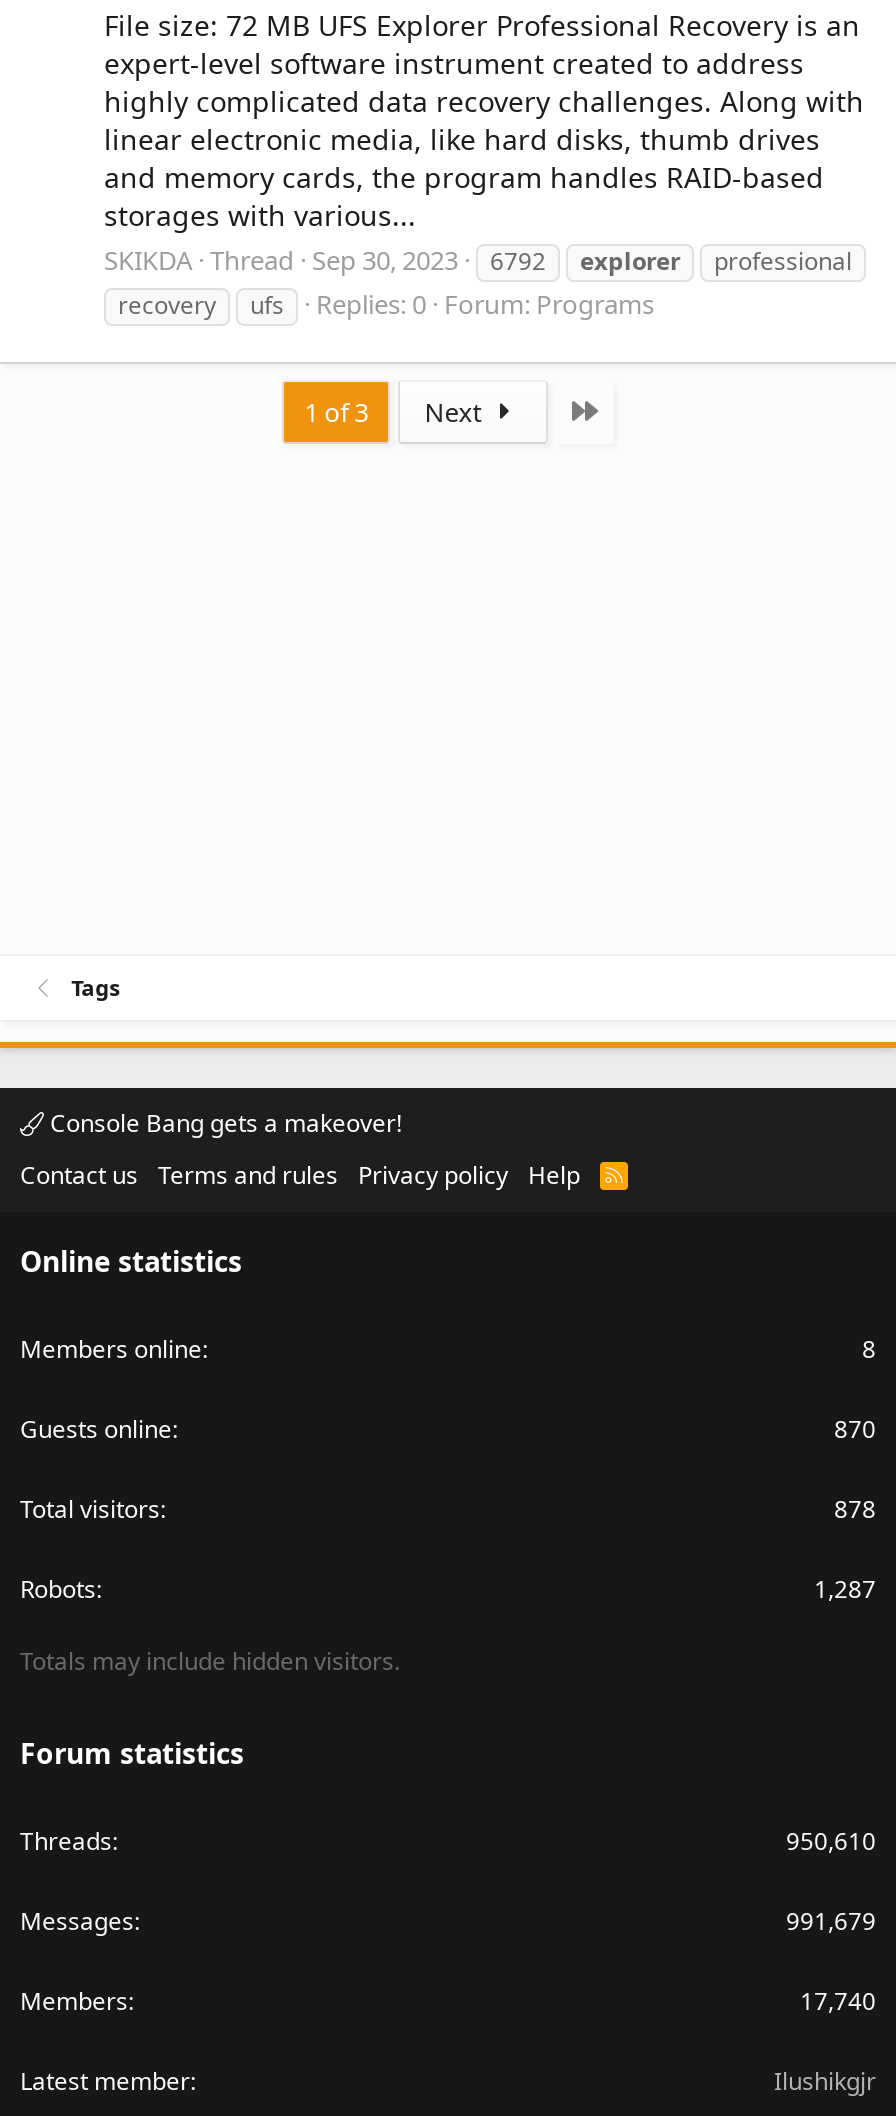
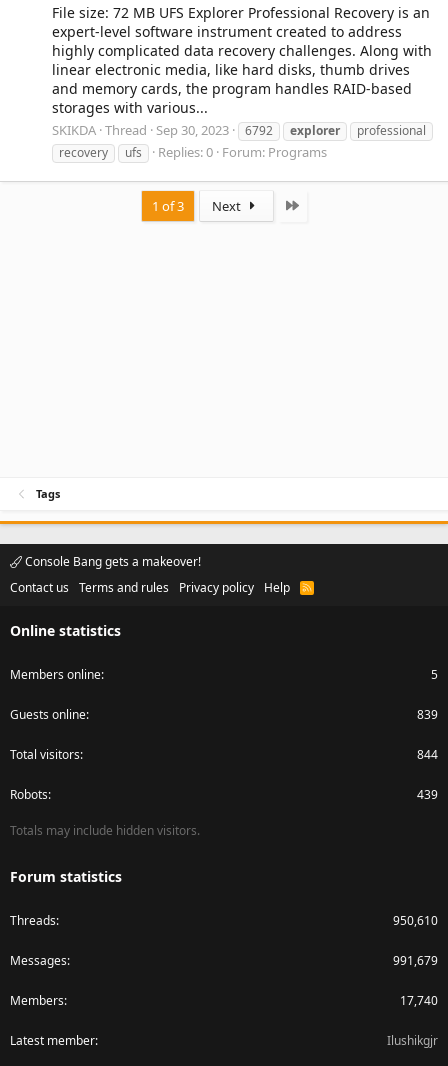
- 8
+ 5

- 870
+ 839

- 878
+ 844

- 1,287
+ 439
